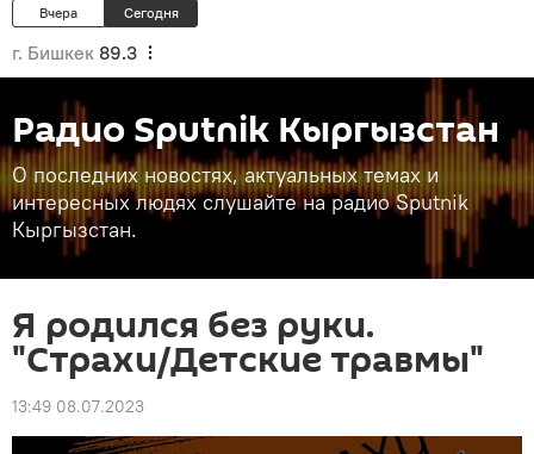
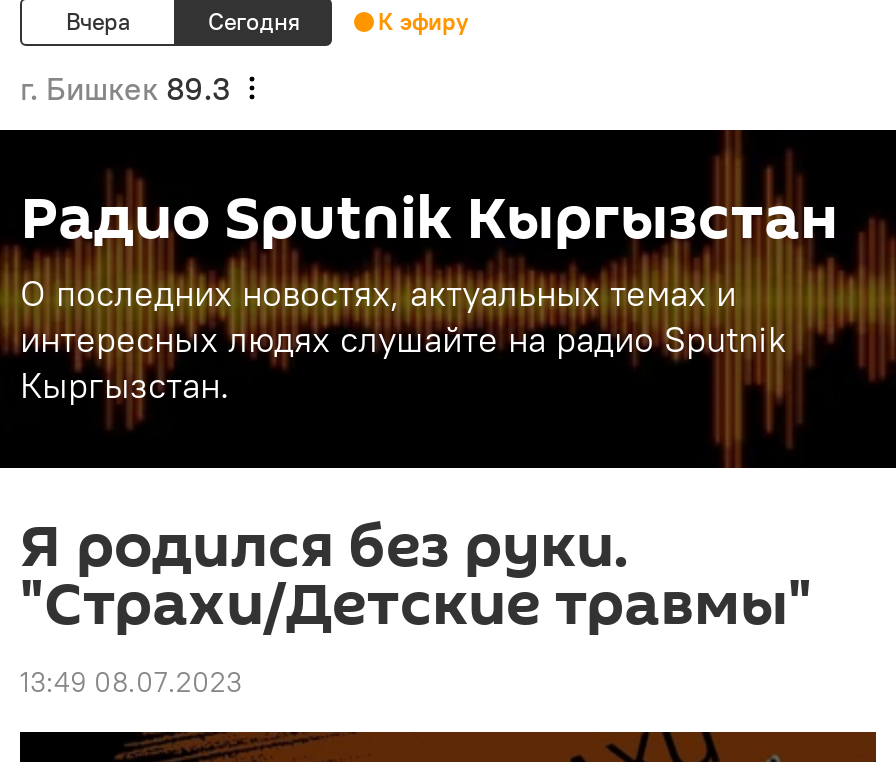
+ К эфиру
